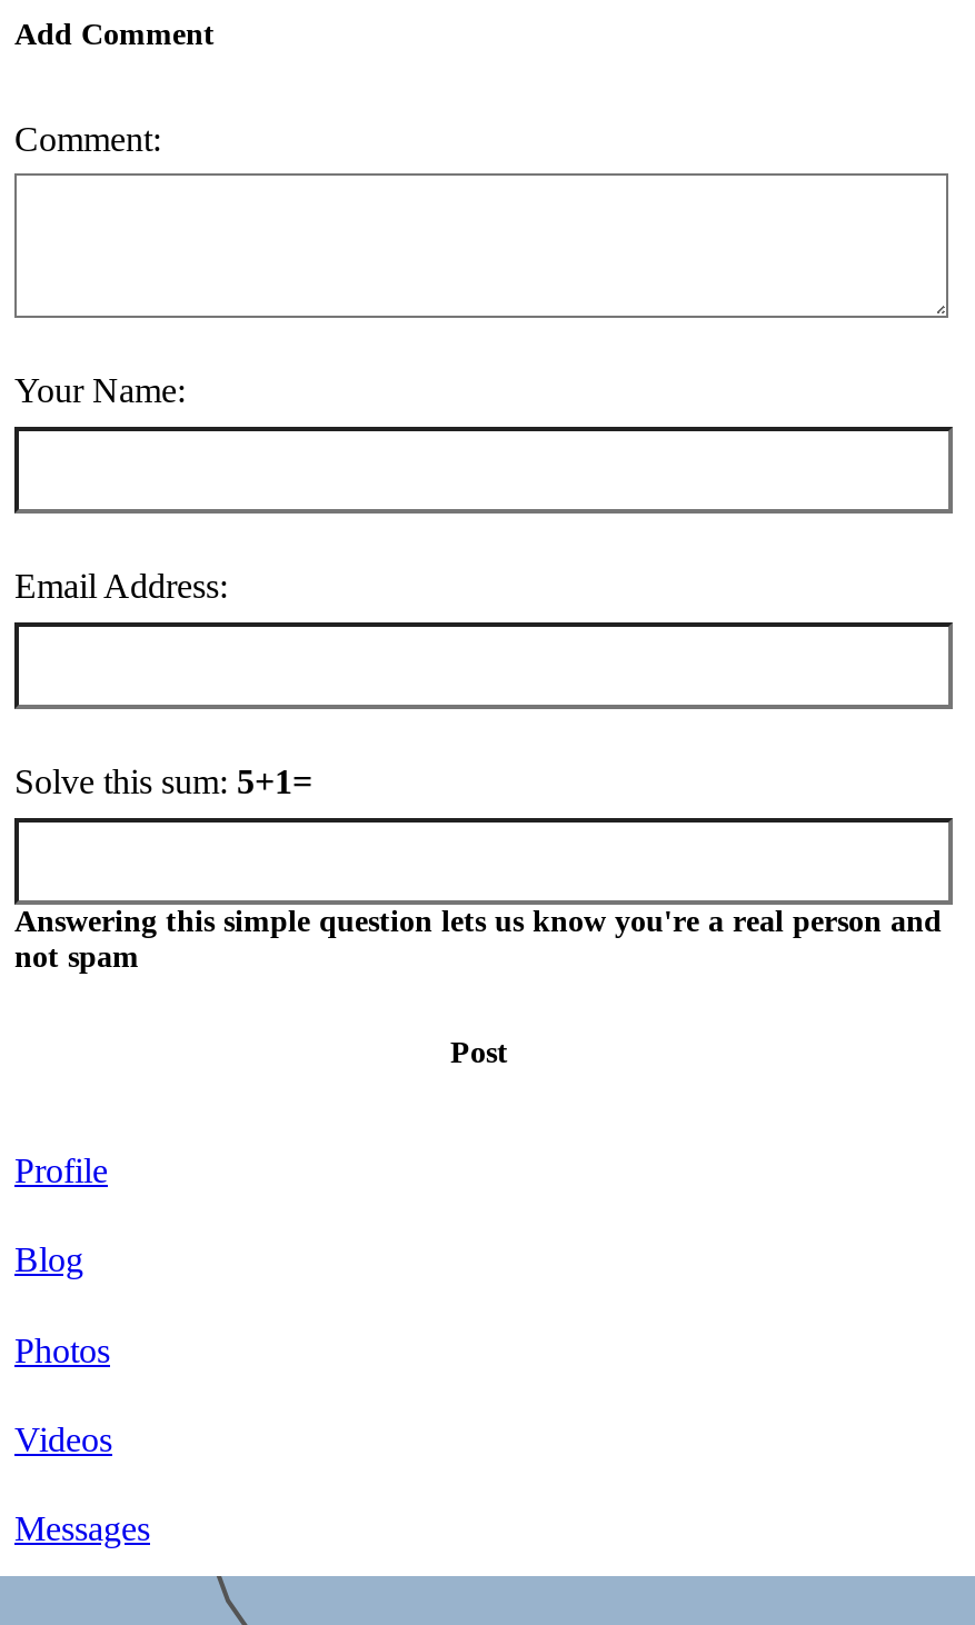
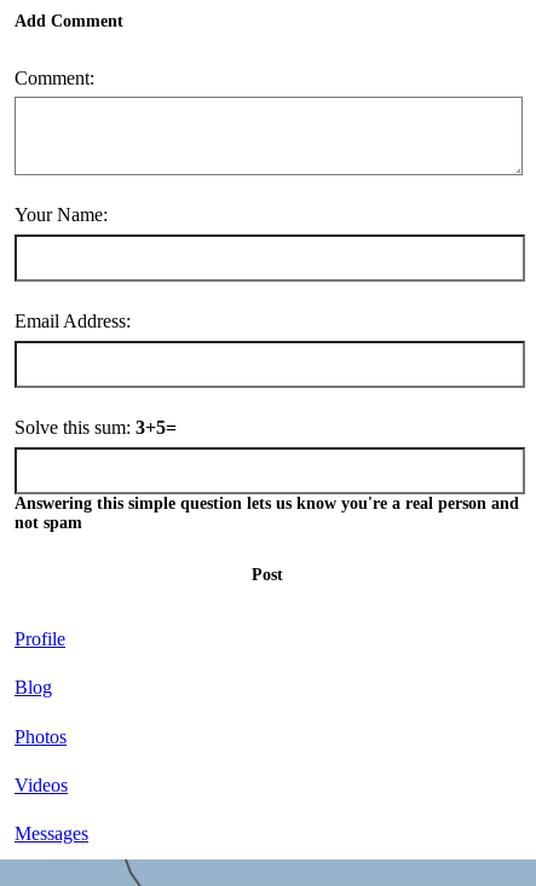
- Solve this sum: 5+1=
+ Solve this sum: 3+5=
